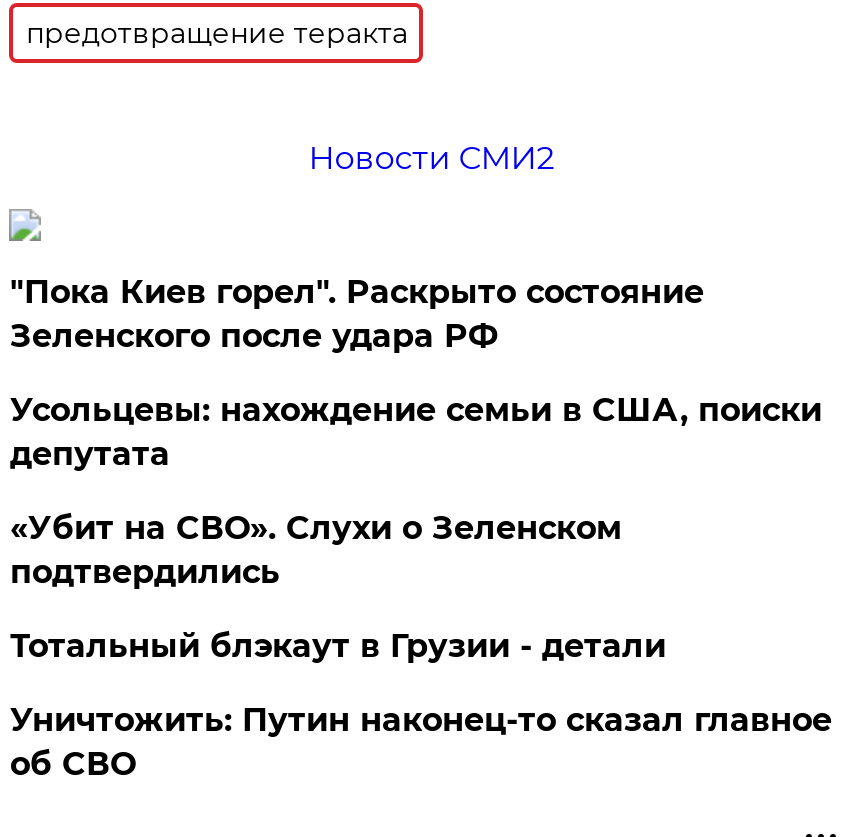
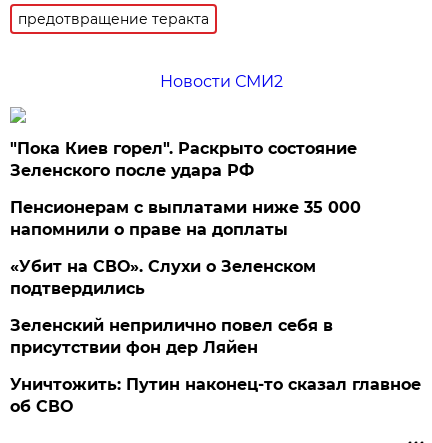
- Усольцевы: нахождение семьи в США, поиски
- депутата
+ Пенсионерам с выплатами ниже 35 000
+ напомнили о праве на доплаты

- Тотальный блэкаут в Грузии - детали
+ Зеленский неприлично повел cебя в
+ присутствии фон дер Ляйен
